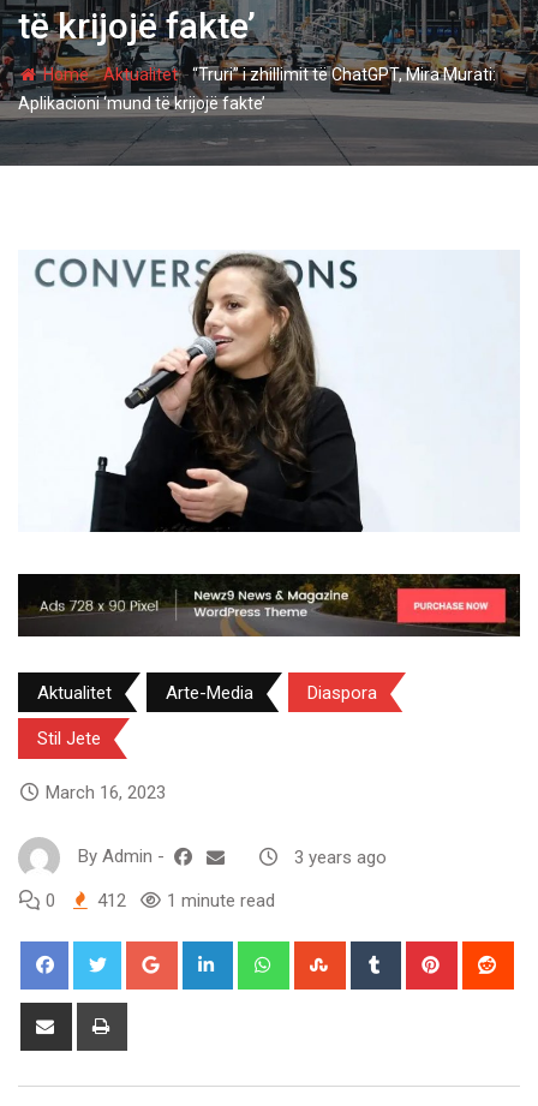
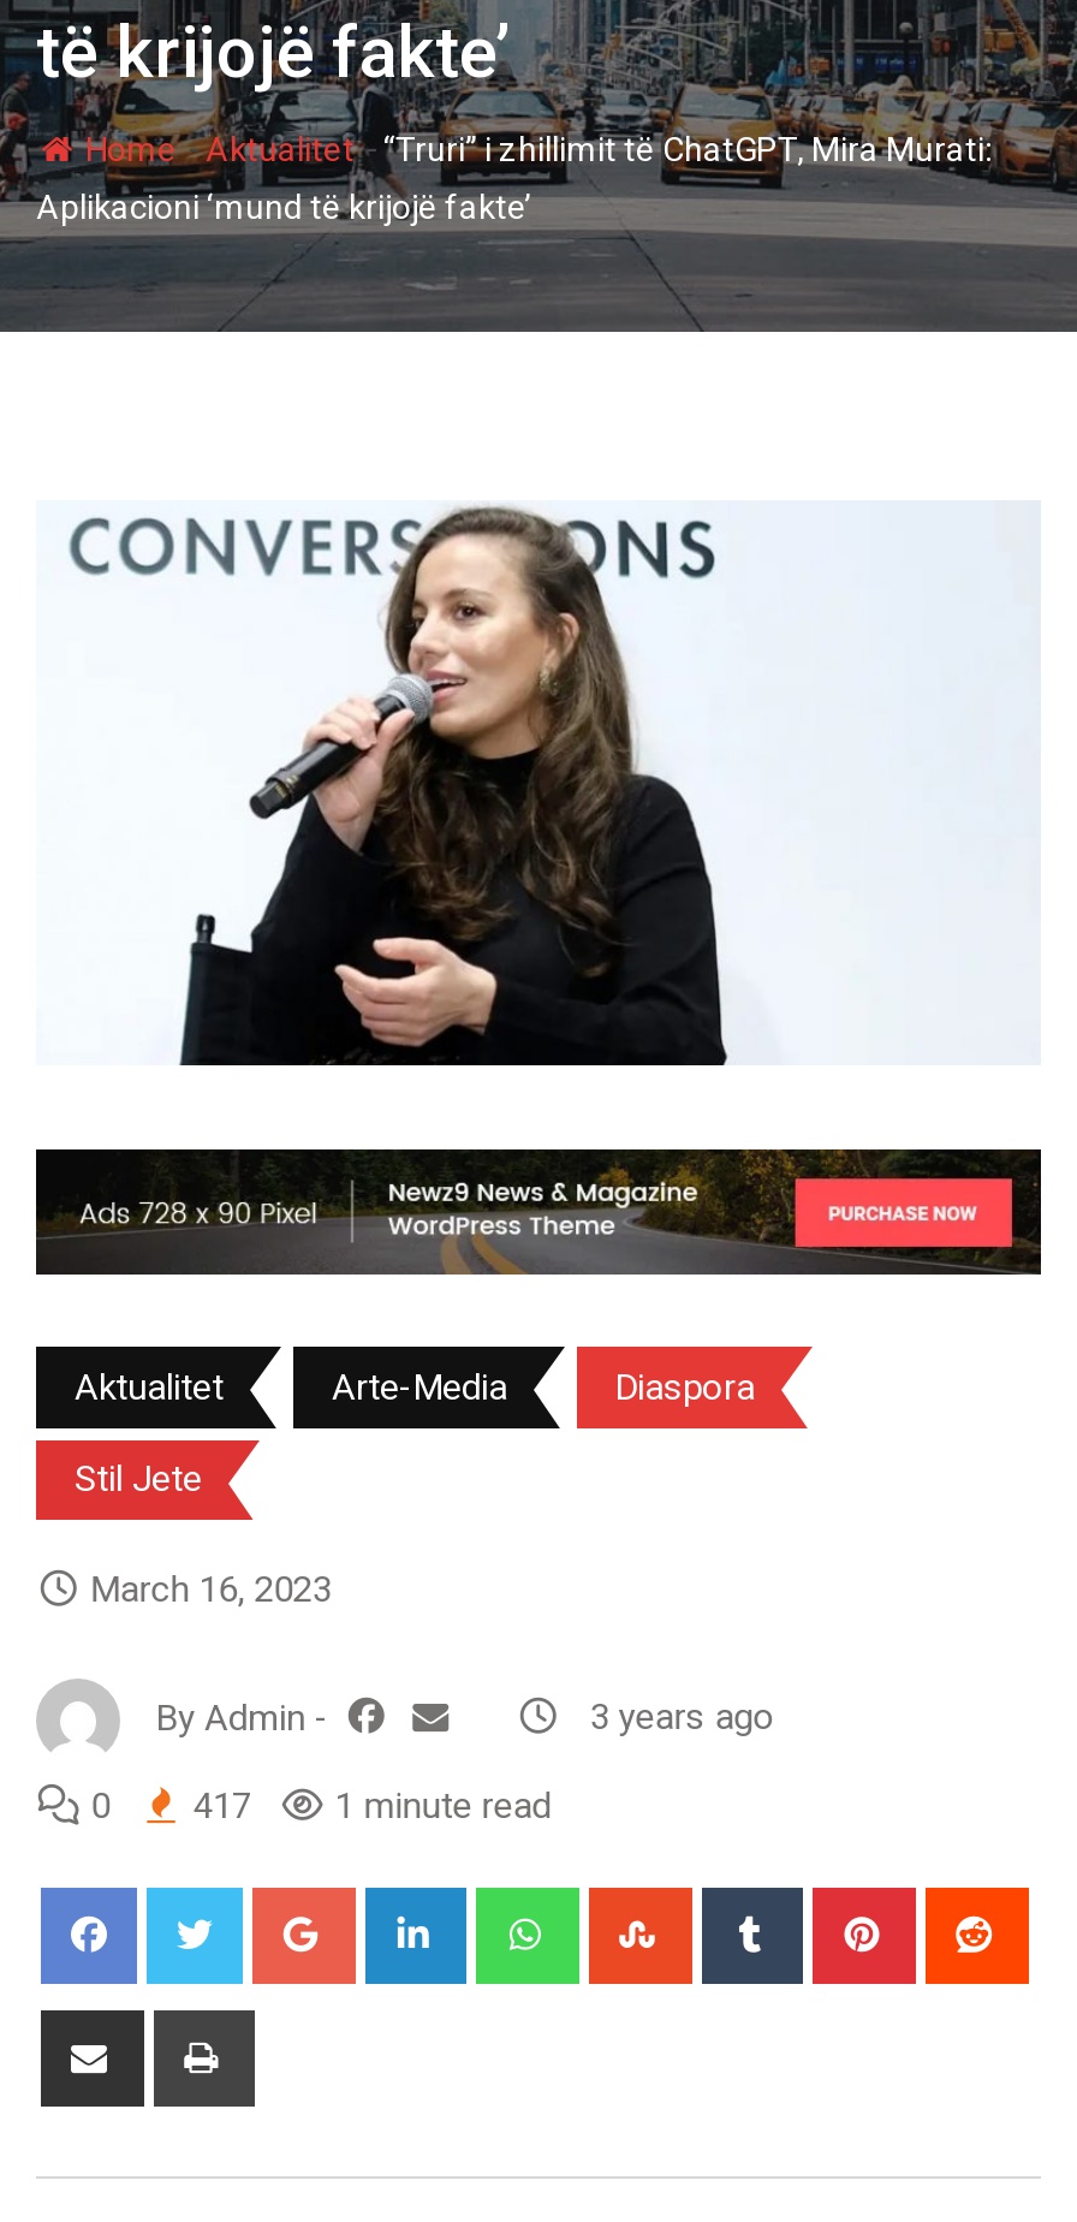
- 0 412 1 minute read
+ 0 417 1 minute read
